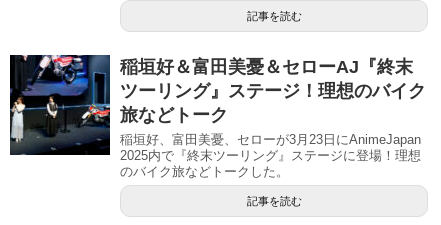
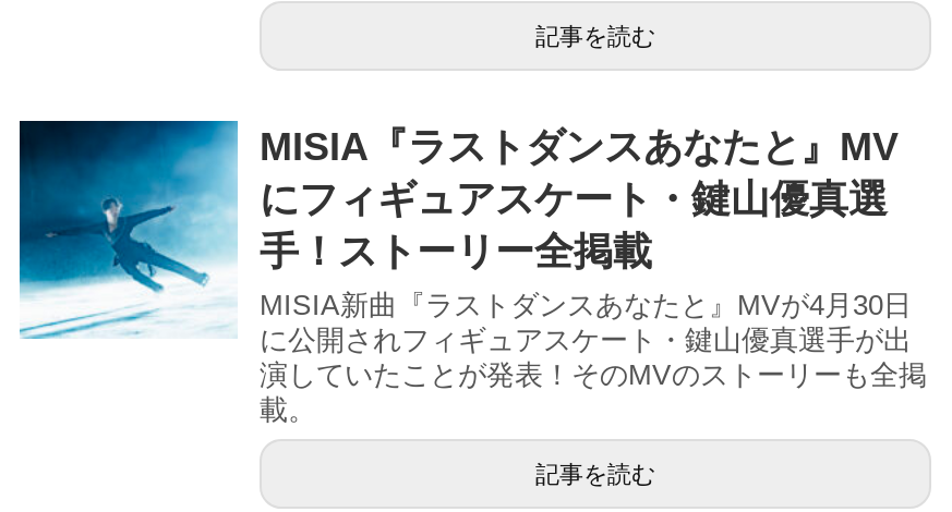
- [image]
- 稲垣好＆富田美憂＆セローAJ『終末
- ツーリング』ステージ！理想のバイク
- 旅などトーク
- 稲垣好、富田美憂、セローが3月23日にAnimeJapan
- 2025内で『終末ツーリング』ステージに登場！理想
- のバイク旅などトークした。
+ [image]
+ MISIA『ラストダンスあなたと』MV
+ にフィギュアスケート・鍵山優真選
+ 手！ストーリー全掲載
+ MISIA新曲『ラストダンスあなたと』MVが4月30日
+ に公開されフィギュアスケート・鍵山優真選手が出
+ 演していたことが発表！そのMVのストーリーも全掲
+ 載。
